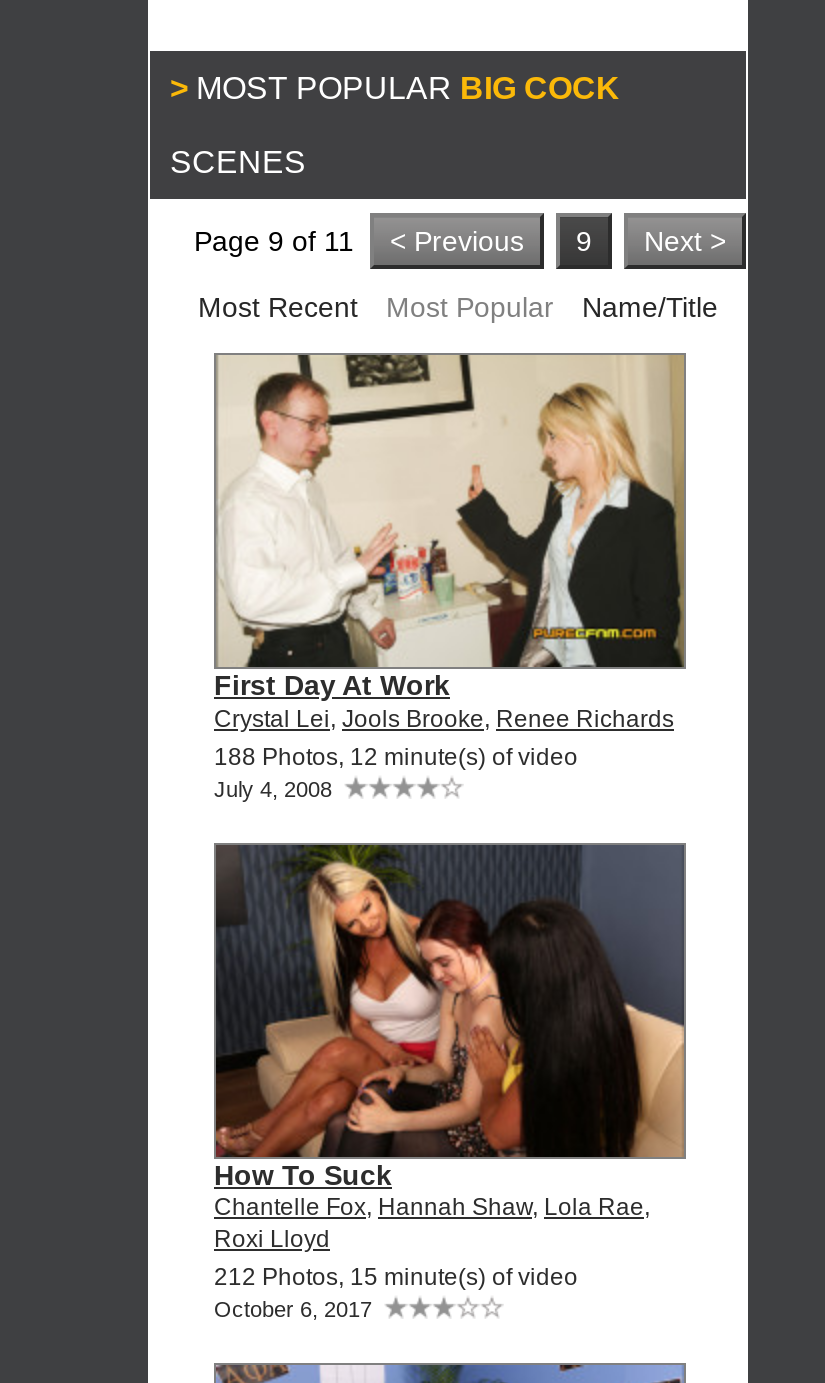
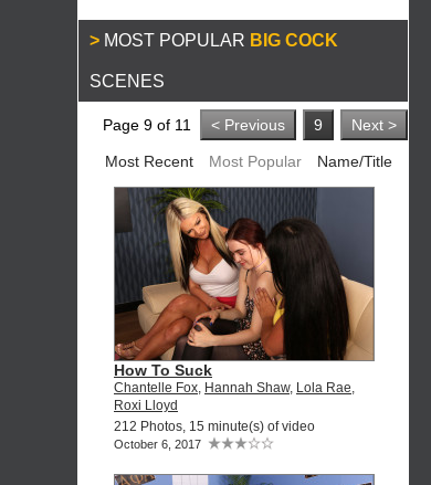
- [image]
- First Day At Work
- Crystal Lei, Jools Brooke, Renee Richards
- 188 Photos, 12 minute(s) of video
- July 4, 2008
